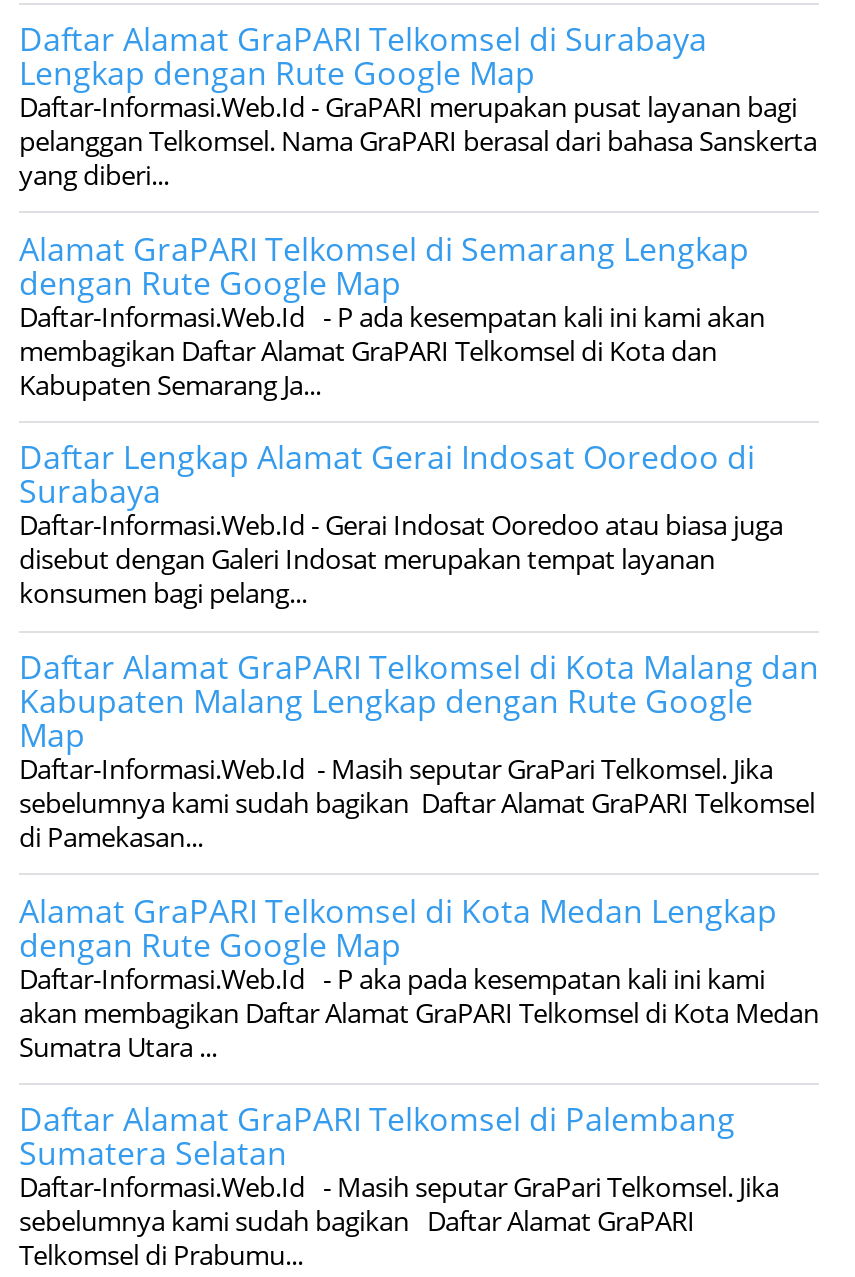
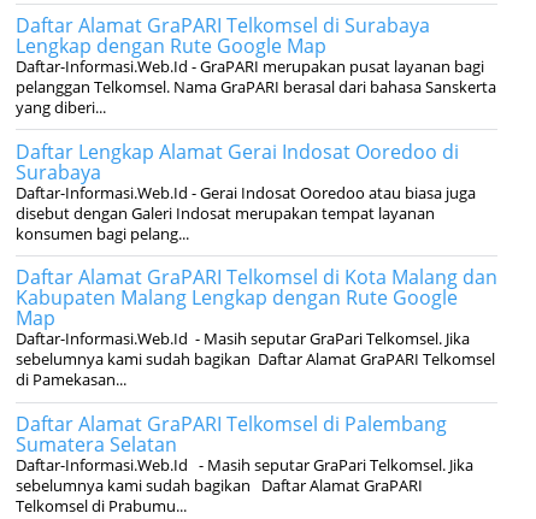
- Alamat GraPARI Telkomsel di Semarang Lengkap
- dengan Rute Google Map
- Daftar-Informasi.Web.Id - P ada kesempatan kali ini kami akan
- membagikan Daftar Alamat GraPARI Telkomsel di Kota dan
- Kabupaten Semarang Ja...

- Alamat GraPARI Telkomsel di Kota Medan Lengkap
- dengan Rute Google Map
- Daftar-Informasi.Web.Id - P aka pada kesempatan kali ini kami
- akan membagikan Daftar Alamat GraPARI Telkomsel di Kota Medan
- Sumatra Utara ...
